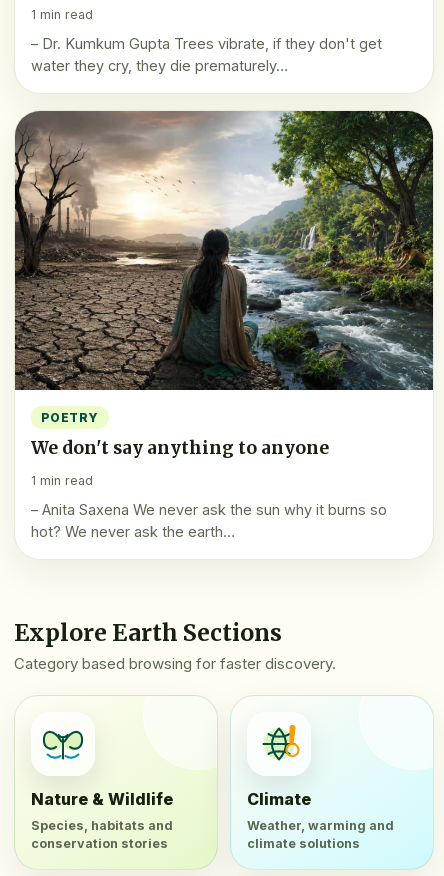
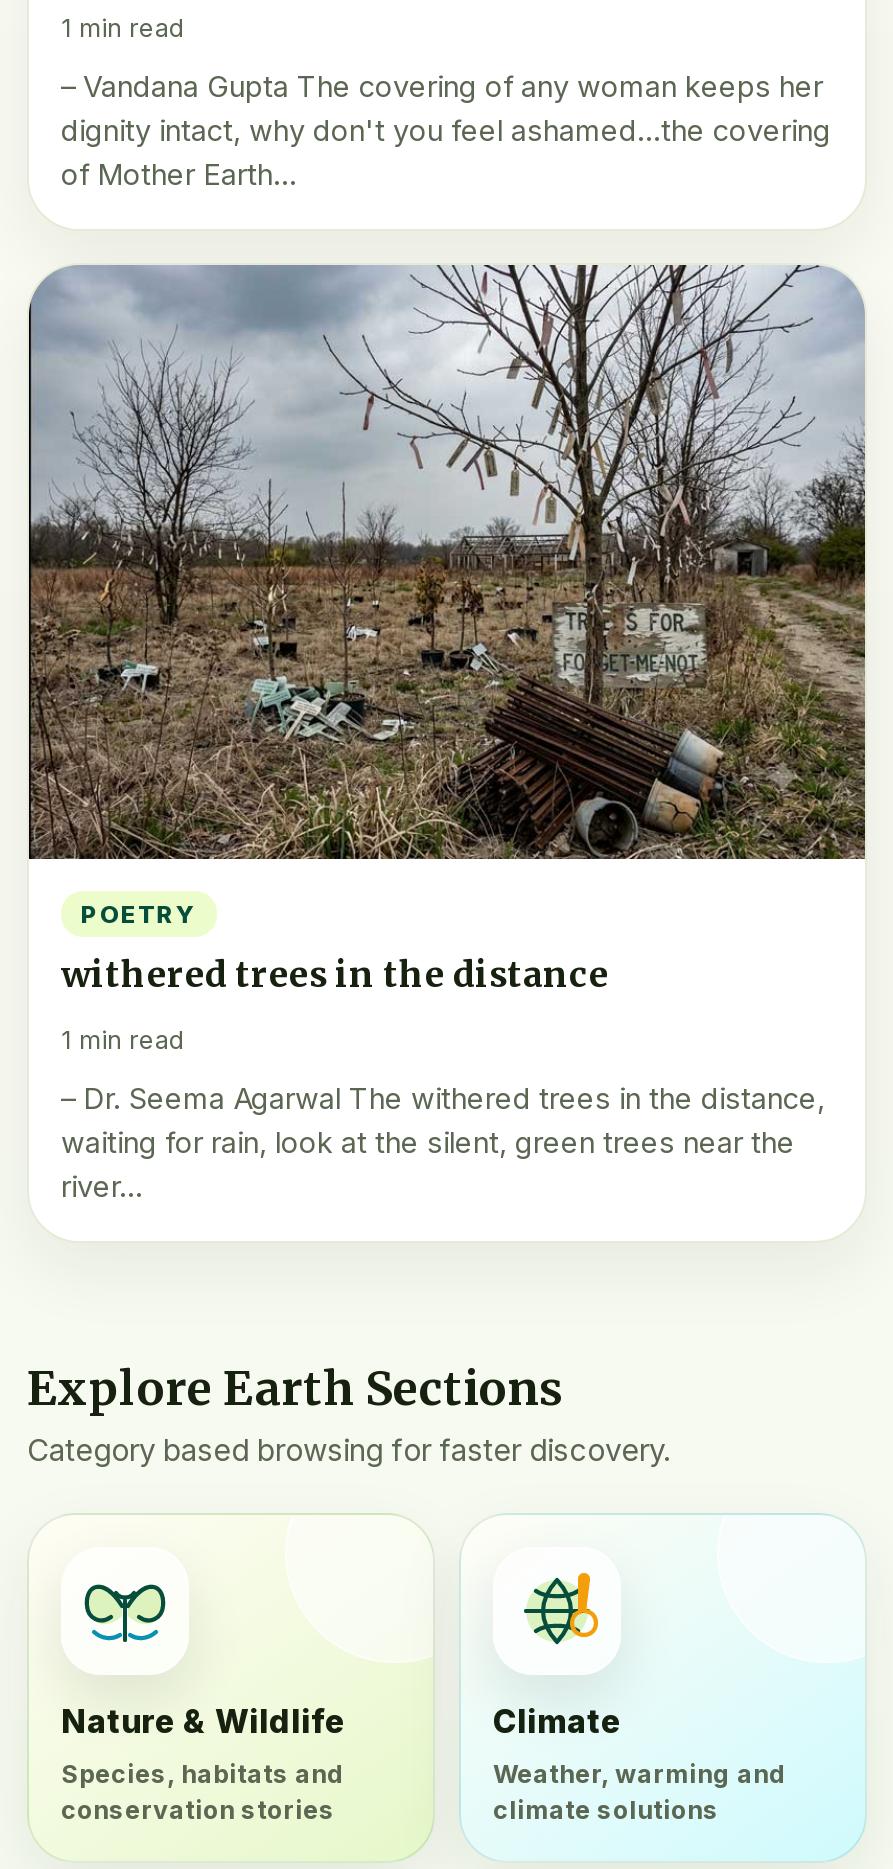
- – Dr. Kumkum Gupta Trees vibrate, if they don't get
- water they cry, they die prematurely…
+ – Vandana Gupta The covering of any woman keeps her
+ dignity intact, why don't you feel ashamed…the covering
+ of Mother Earth…

- [image]
+ [image]

- We don't say anything to anyone
+ withered trees in the distance

- – Anita Saxena We never ask the sun why it burns so
- hot? We never ask the earth…
+ – Dr. Seema Agarwal The withered trees in the distance,
+ waiting for rain, look at the silent, green trees near the
+ river…
